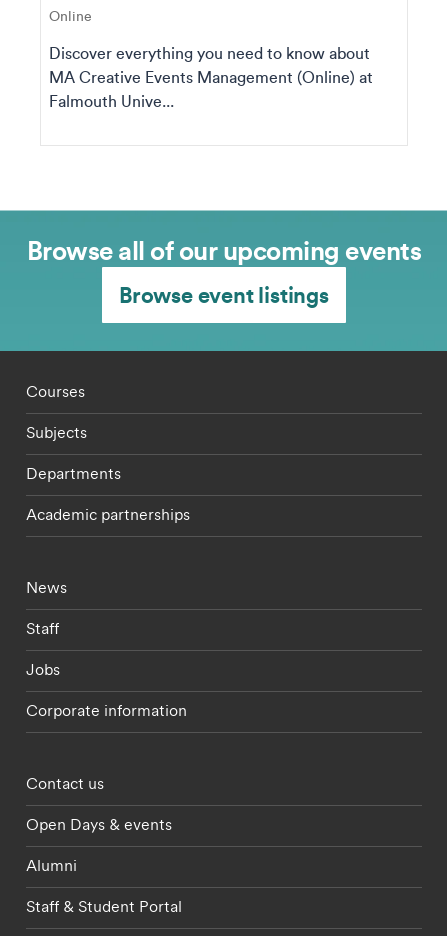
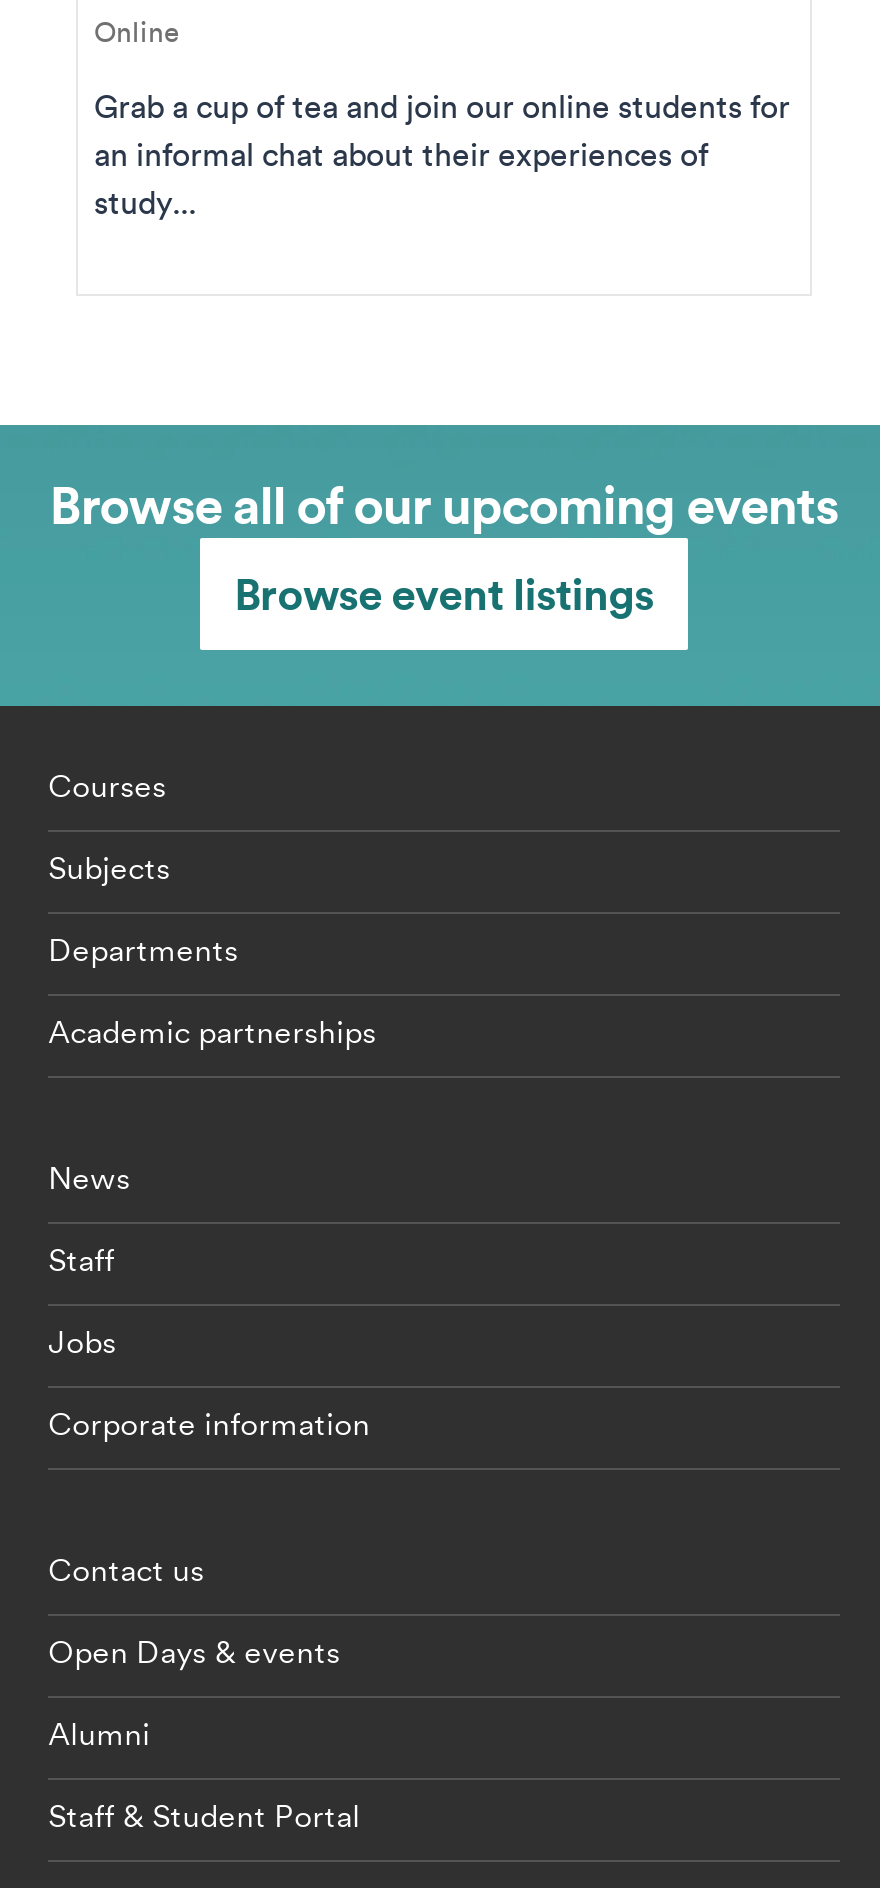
- Discover everything you need to know about
- MA Creative Events Management (Online) at
- Falmouth Unive...
+ Grab a cup of tea and join our online students for
+ an informal chat about their experiences of
+ study...
